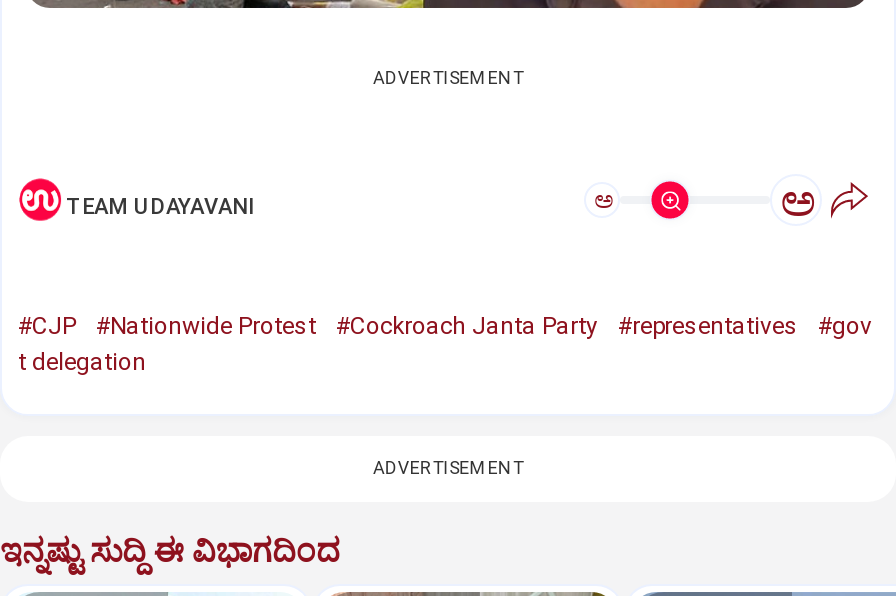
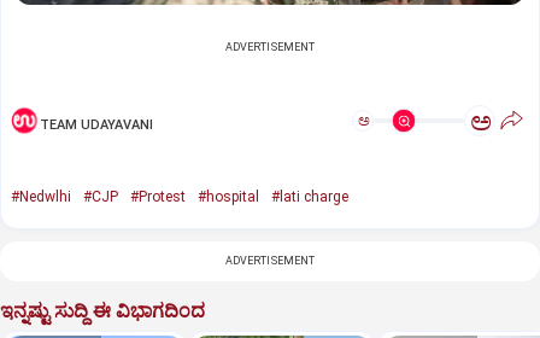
- #Nationwide Protest
- #Cockroach Janta Party
- #representatives
- #gov
- t delegation
+ #Protest
+ #hospital
+ #lati charge

+ #Nedwlhi
